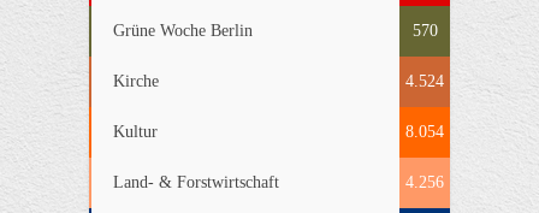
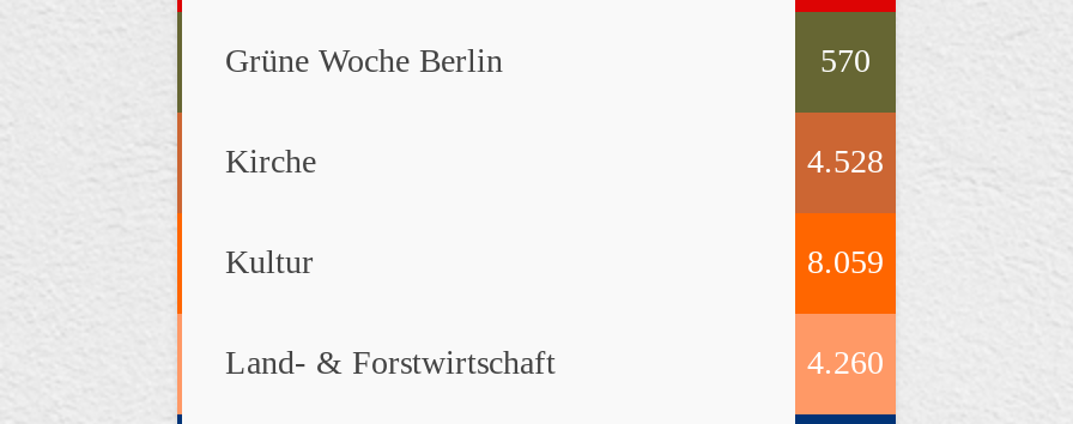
- 4.524
+ 4.528

- 8.054
+ 8.059

- 4.256
+ 4.260
